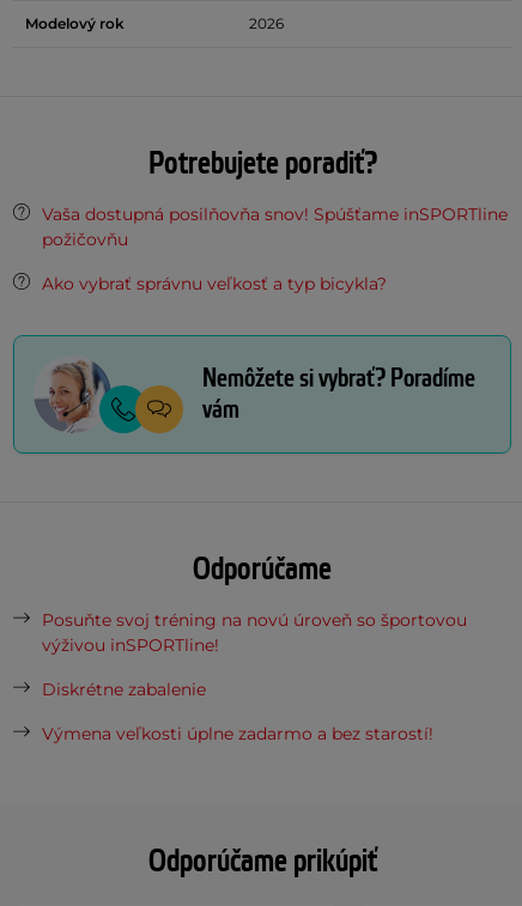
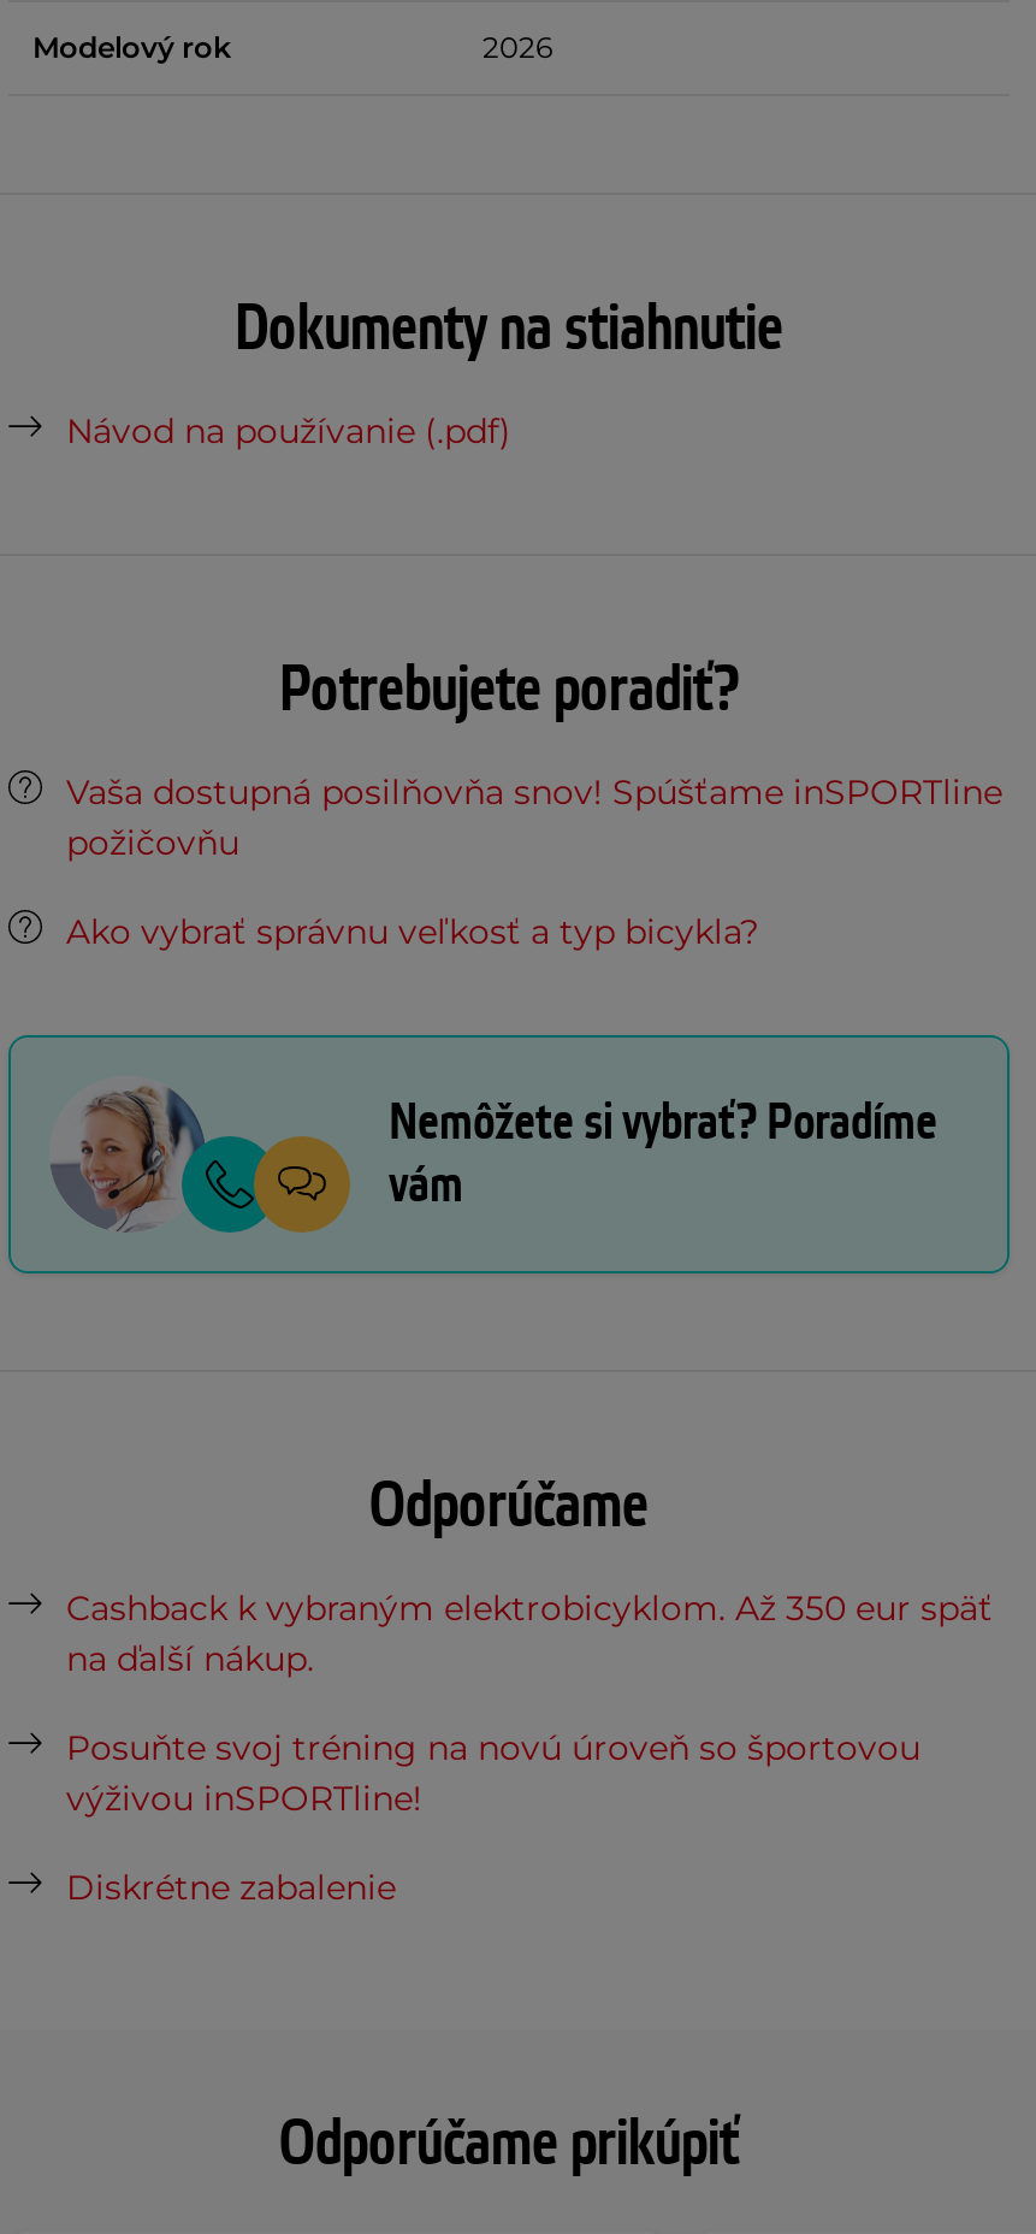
+ Dokumenty na stiahnutie
+ Návod na používanie (.pdf)

+ Cashback k vybraným elektrobicyklom. Až 350 eur späť
+ na ďalší nákup.

moved down: Posuňte svoj tréning na novú úroveň so športovou | výživou inSPORTline! | Diskrétne zabalenie

- Výmena veľkosti úplne zadarmo a bez starostí!
